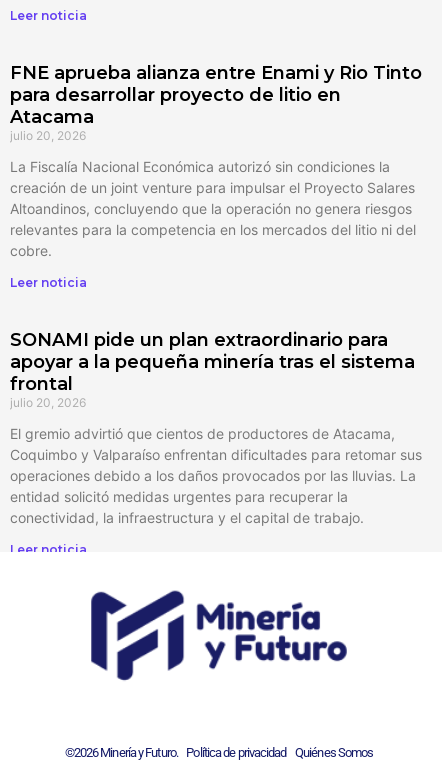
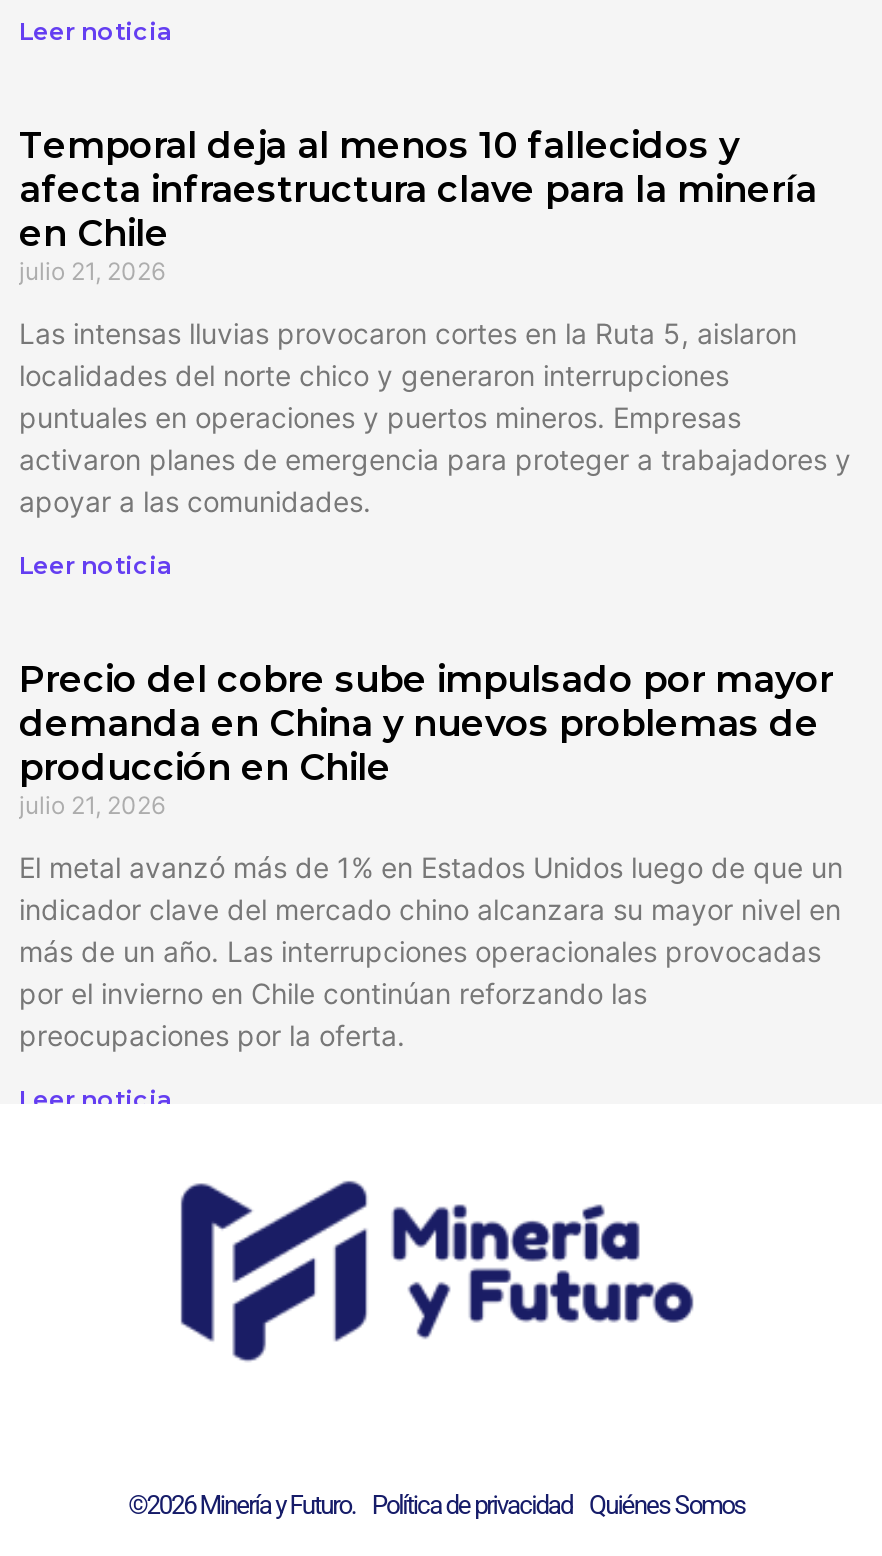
- FNE aprueba alianza entre Enami y Rio Tinto
- para desarrollar proyecto de litio en
- Atacama
- julio 20, 2026
+ Temporal deja al menos 10 fallecidos y
+ afecta infraestructura clave para la minería
+ en Chile
+ julio 21, 2026

- La Fiscalía Nacional Económica autorizó sin condiciones la
- creación de un joint venture para impulsar el Proyecto Salares
- Altoandinos, concluyendo que la operación no genera riesgos
- relevantes para la competencia en los mercados del litio ni del
- cobre.
+ Las intensas lluvias provocaron cortes en la Ruta 5, aislaron
+ localidades del norte chico y generaron interrupciones
+ puntuales en operaciones y puertos mineros. Empresas
+ activaron planes de emergencia para proteger a trabajadores y
+ apoyar a las comunidades.

- SONAMI pide un plan extraordinario para
- apoyar a la pequeña minería tras el sistema
- frontal
- julio 20, 2026
+ Precio del cobre sube impulsado por mayor
+ demanda en China y nuevos problemas de
+ producción en Chile
+ julio 21, 2026

- El gremio advirtió que cientos de productores de Atacama,
- Coquimbo y Valparaíso enfrentan dificultades para retomar sus
- operaciones debido a los daños provocados por las lluvias. La
- entidad solicitó medidas urgentes para recuperar la
- conectividad, la infraestructura y el capital de trabajo.
+ El metal avanzó más de 1% en Estados Unidos luego de que un
+ indicador clave del mercado chino alcanzara su mayor nivel en
+ más de un año. Las interrupciones operacionales provocadas
+ por el invierno en Chile continúan reforzando las
+ preocupaciones por la oferta.
